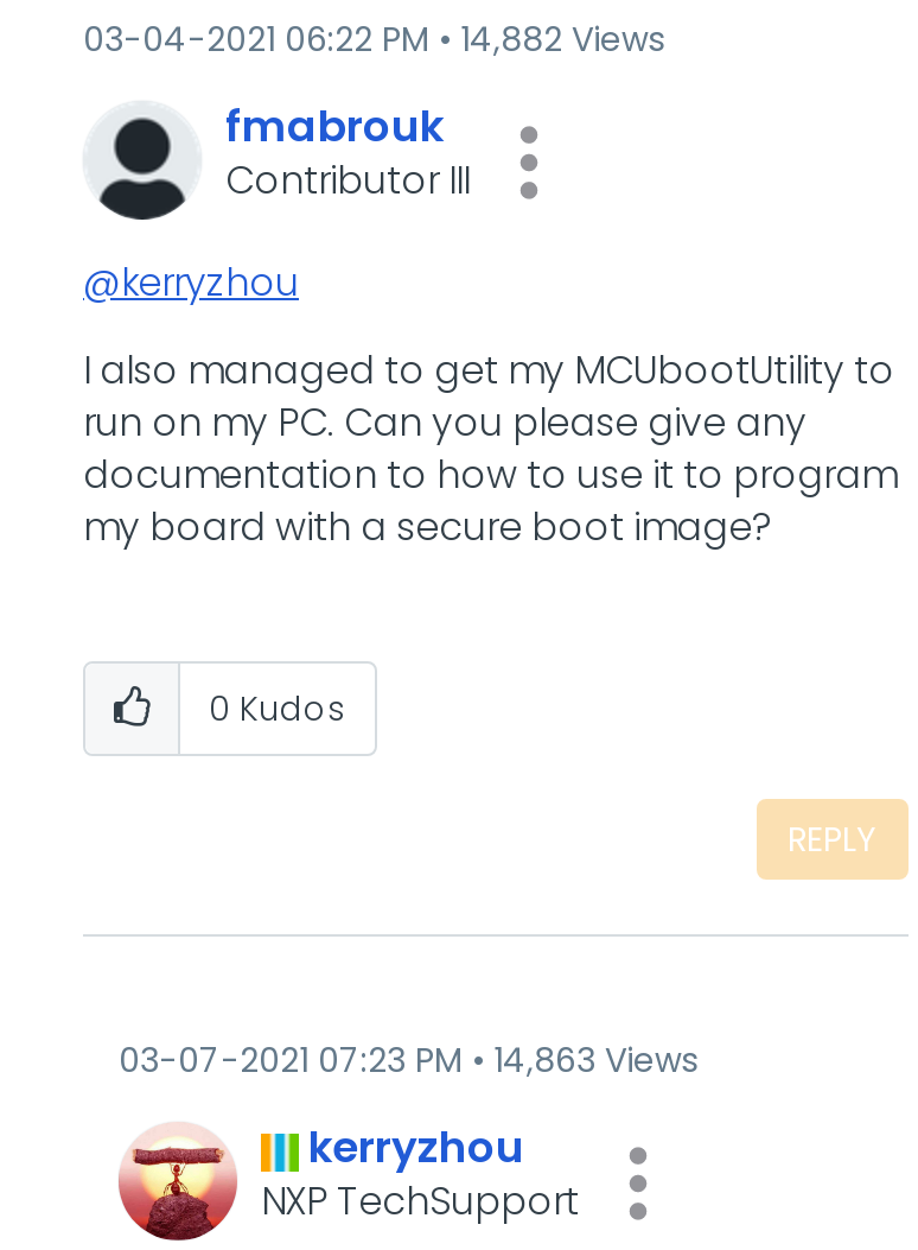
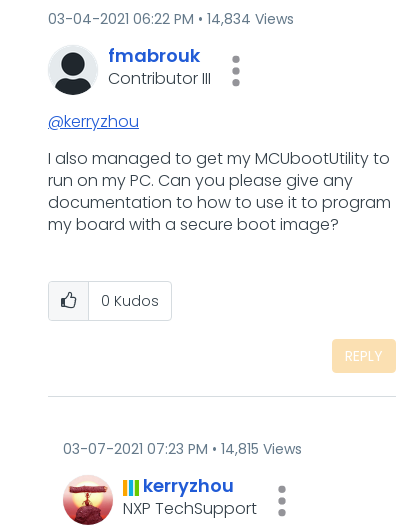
- 03-04-2021 06:22 PM 14,882 Views
+ 03-04-2021 06:22 PM 14,834 Views

- 03-07-2021 07:23 PM 14,863 Views
+ 03-07-2021 07:23 PM 14,815 Views
